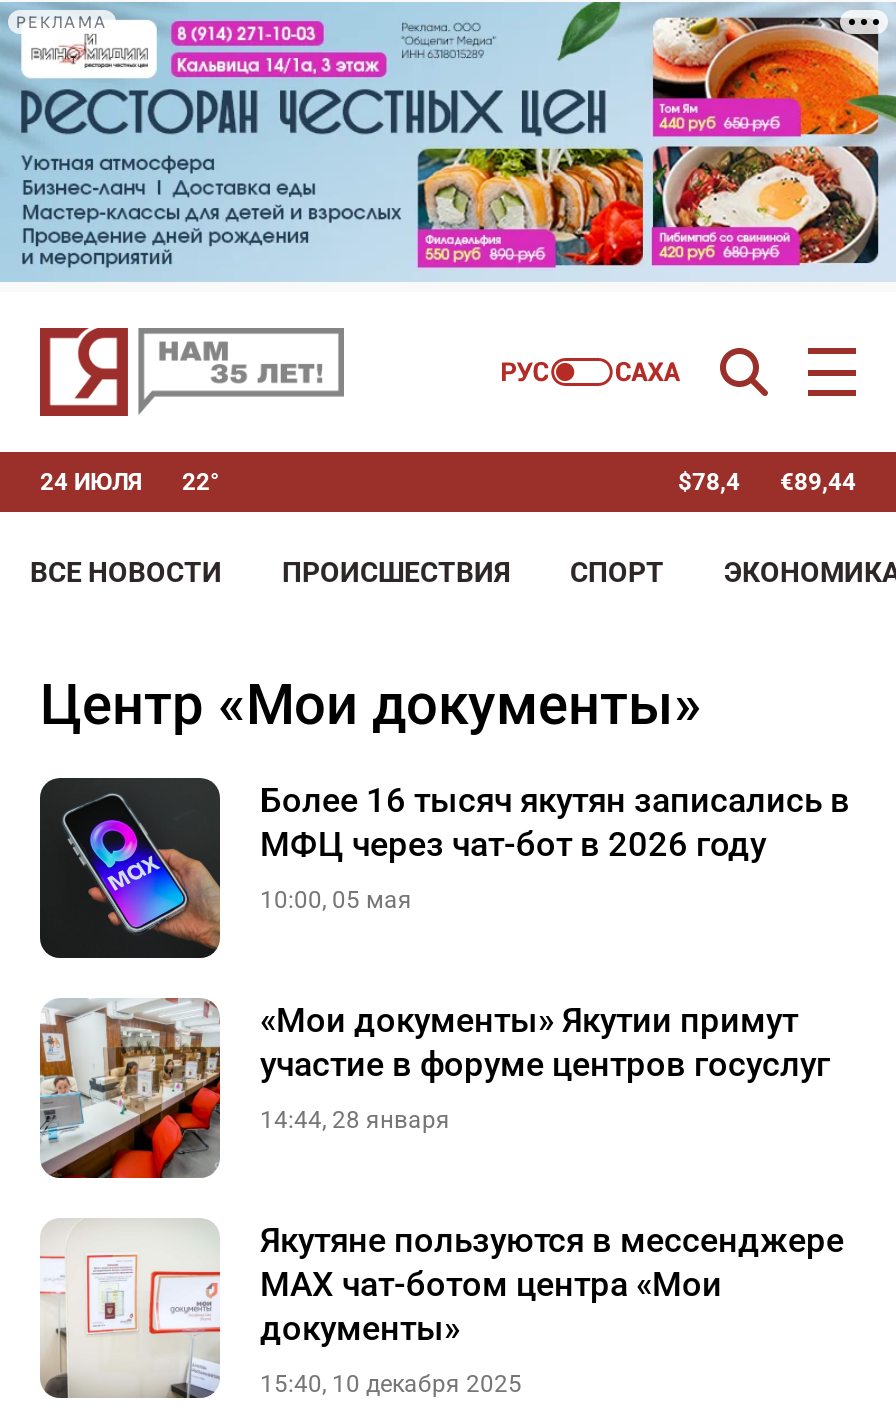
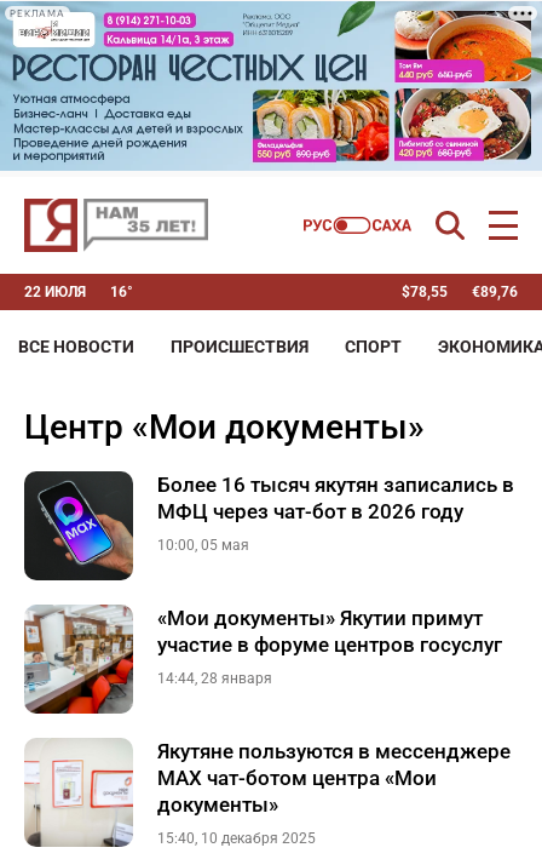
- 24 ИЮЛЯ
+ 22 ИЮЛЯ

- 22°
+ 16°

- $78,4
+ $78,55

- €89,44
+ €89,76
